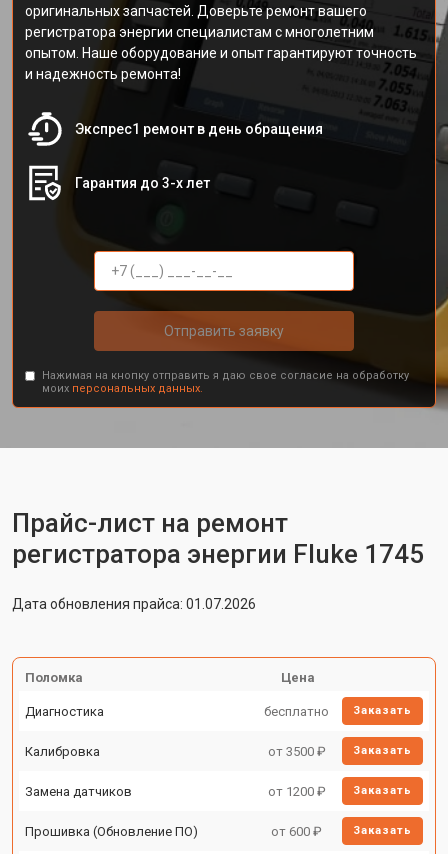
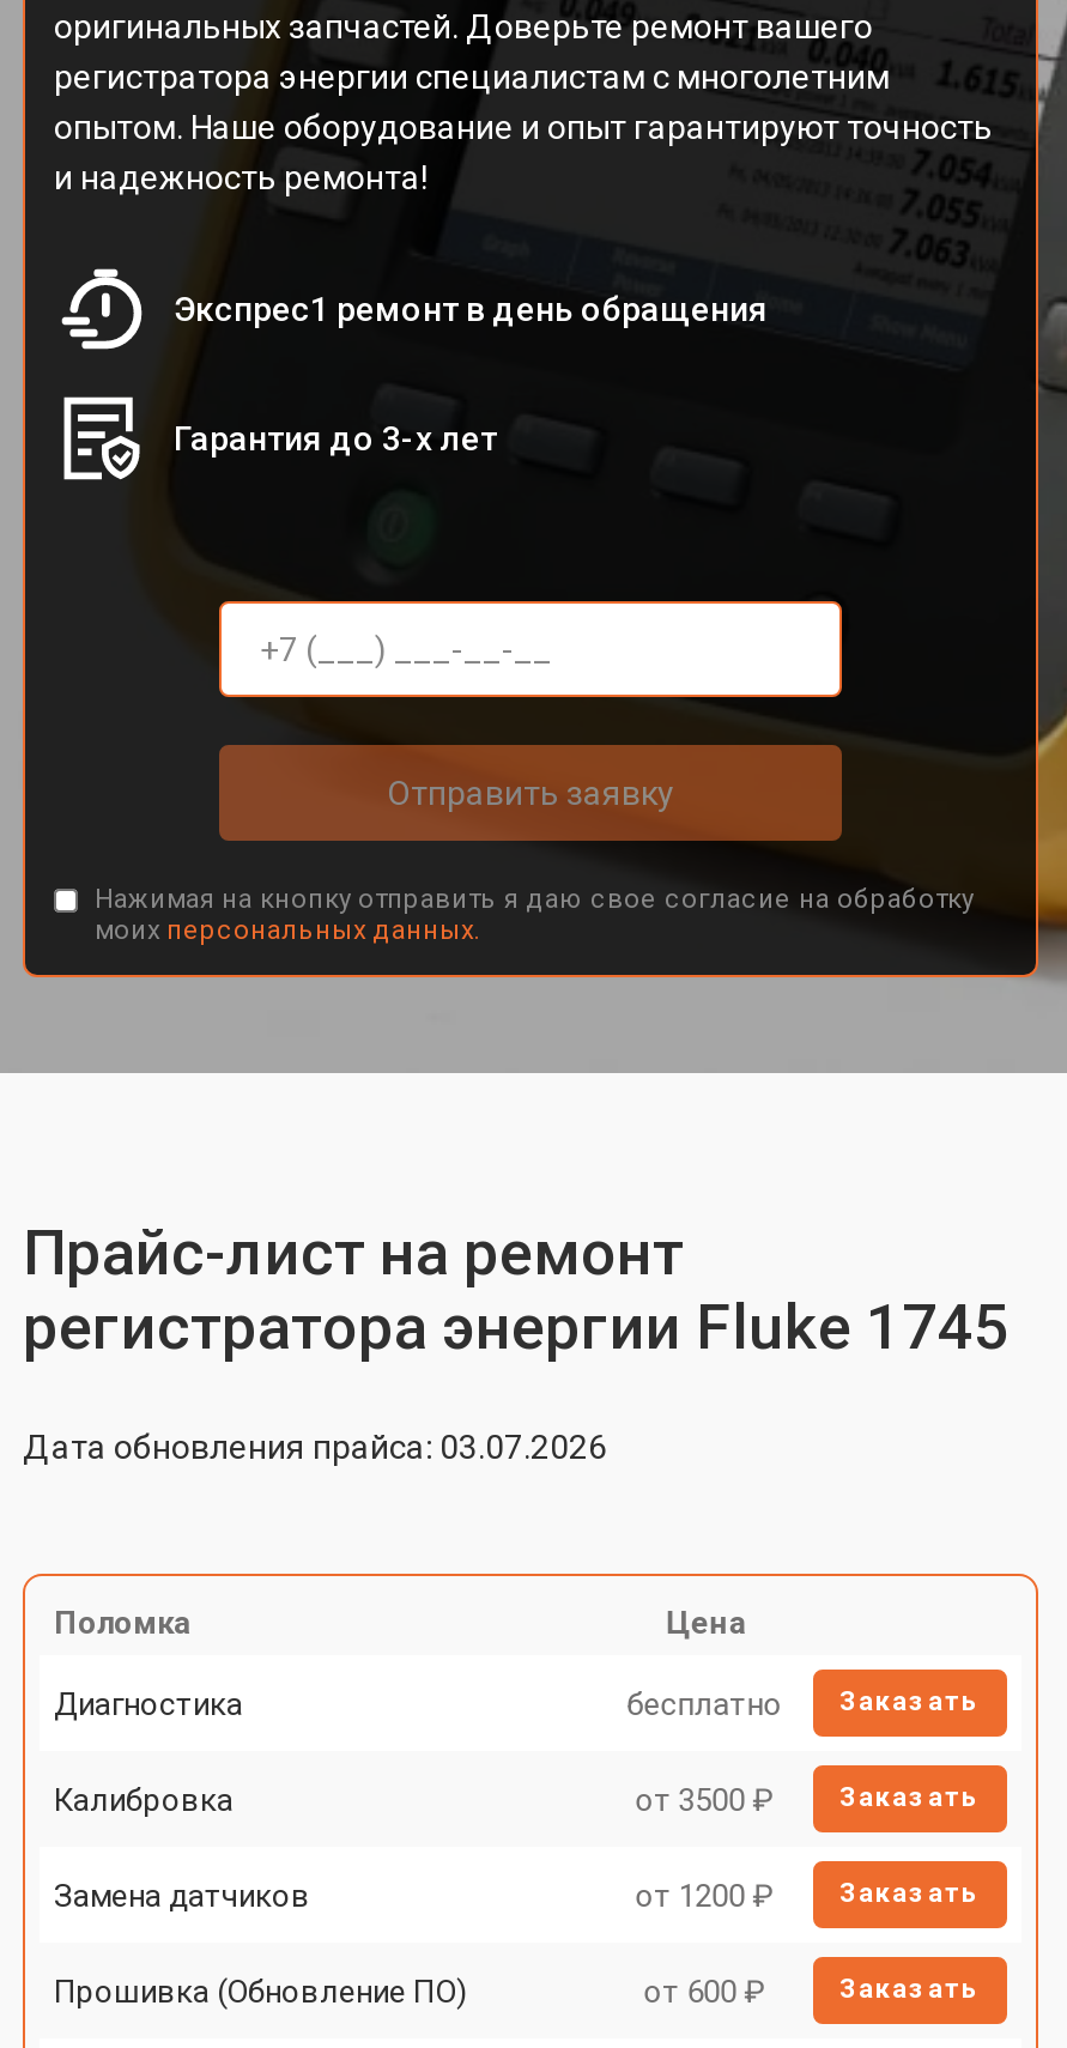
- Дата обновления прайса: 01.07.2026
+ Дата обновления прайса: 03.07.2026
